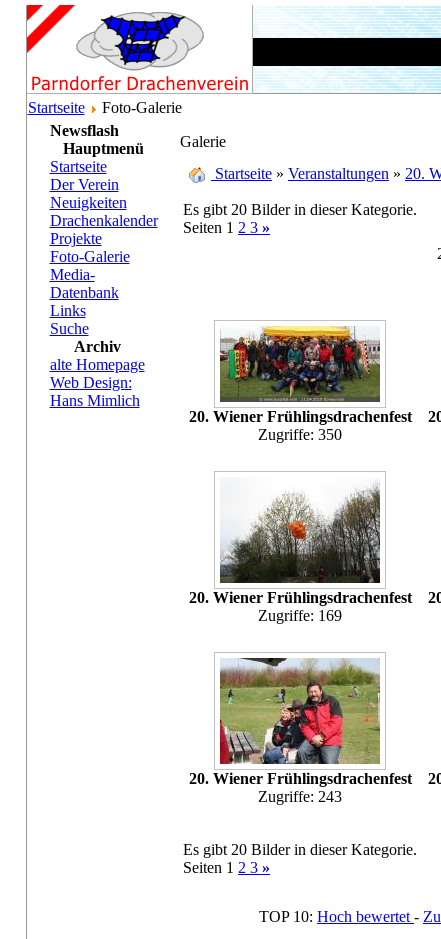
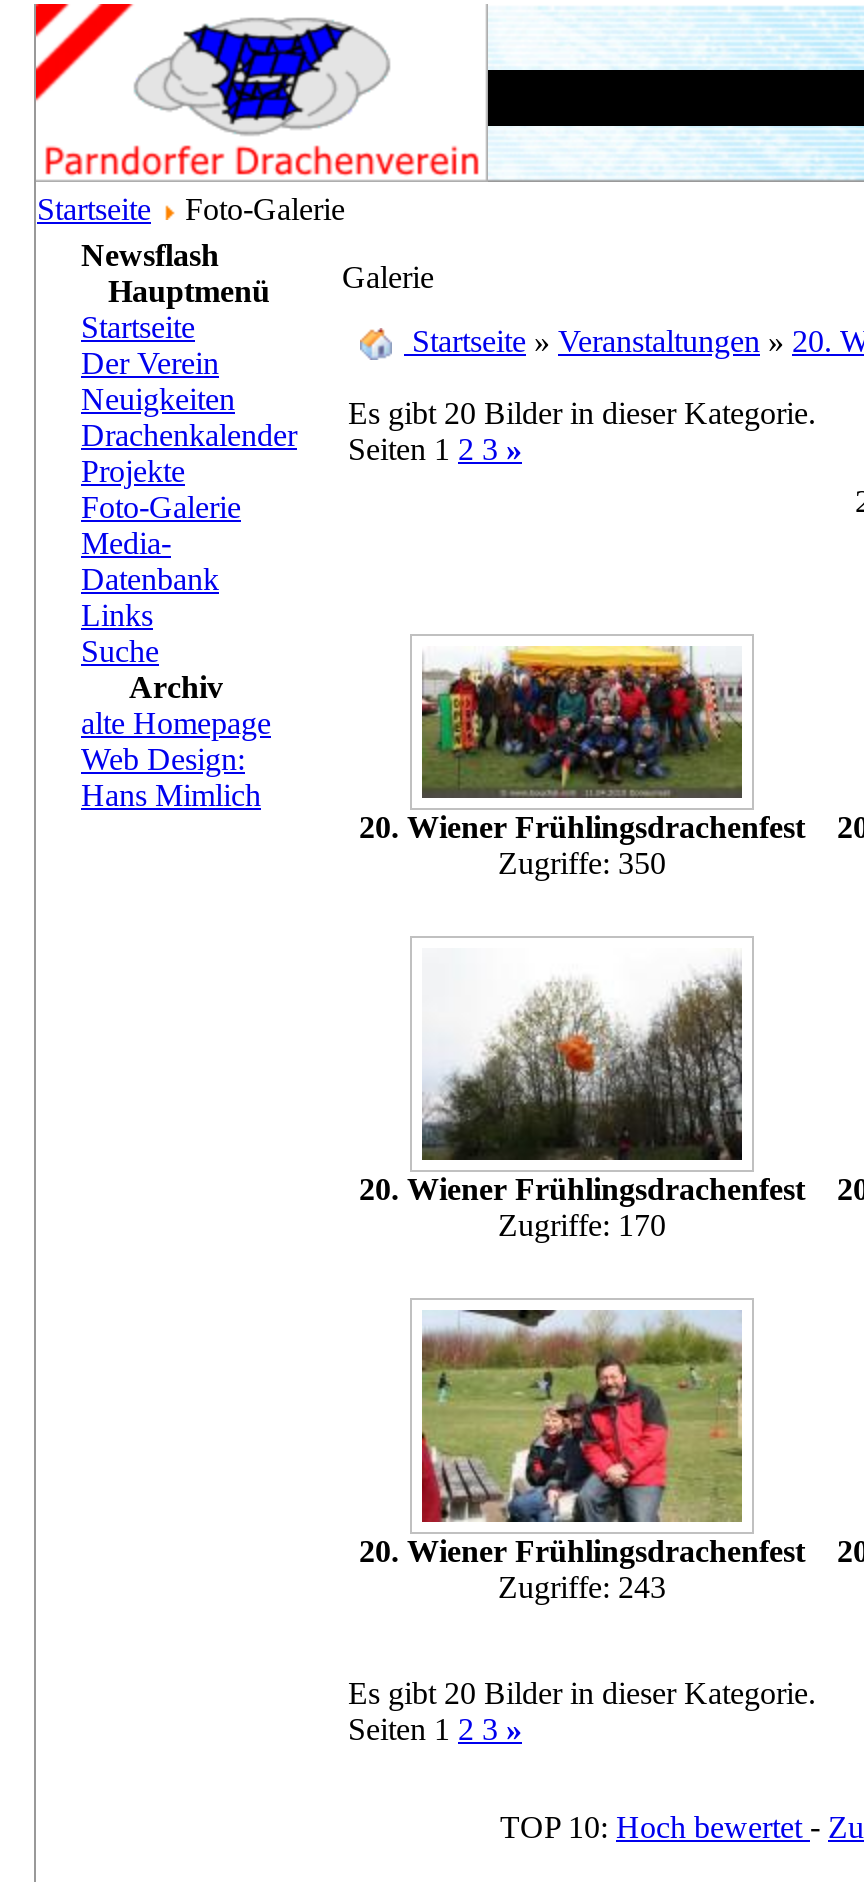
- Zugriffe: 169
+ Zugriffe: 170
